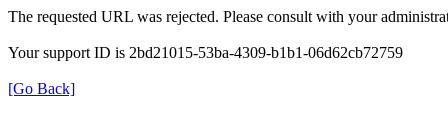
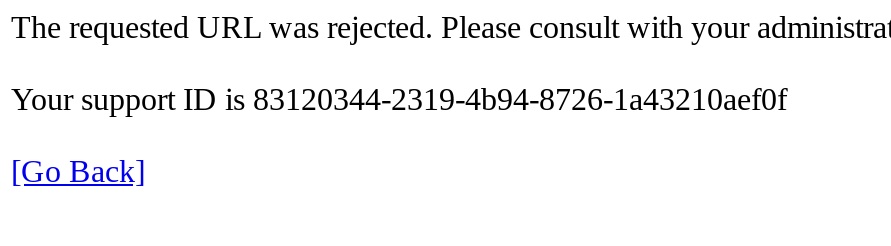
- Your support ID is 2bd21015-53ba-4309-b1b1-06d62cb72759
+ Your support ID is 83120344-2319-4b94-8726-1a43210aef0f
